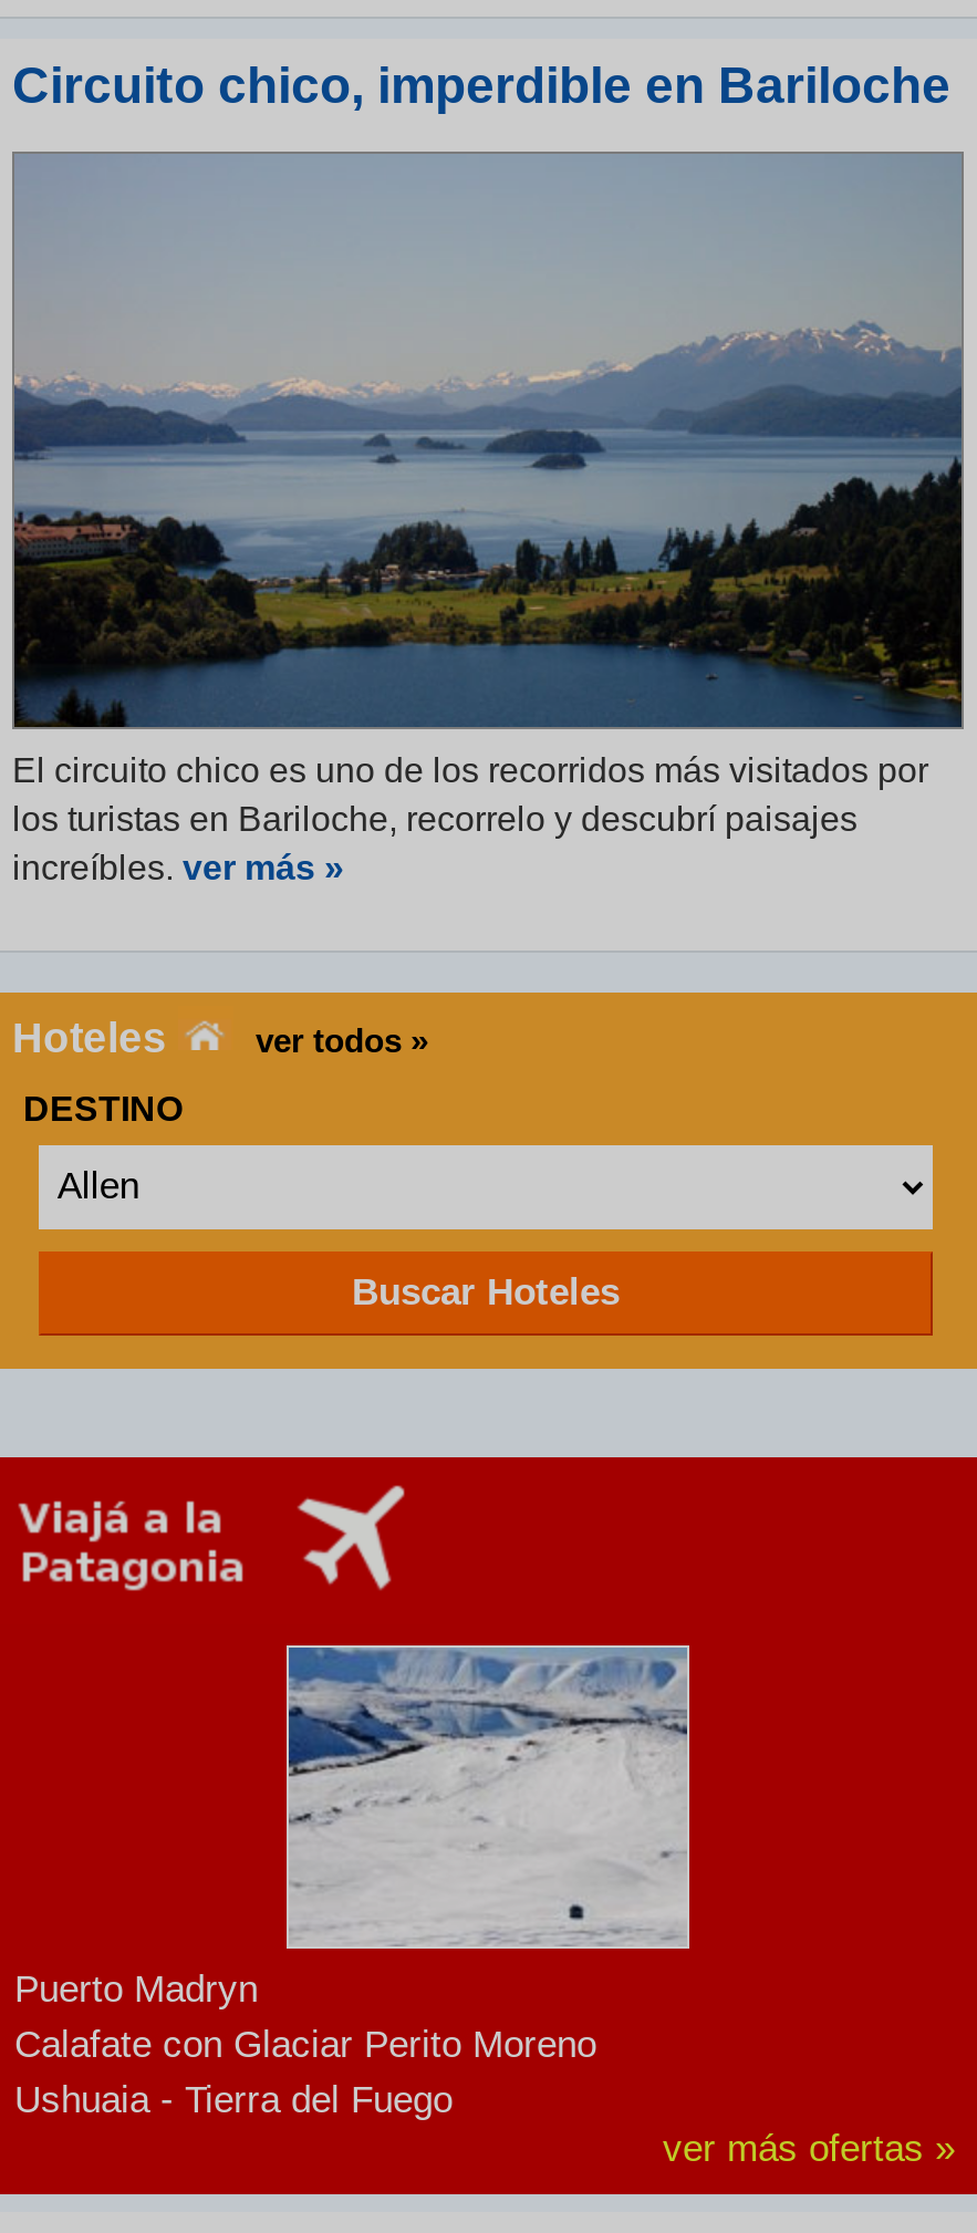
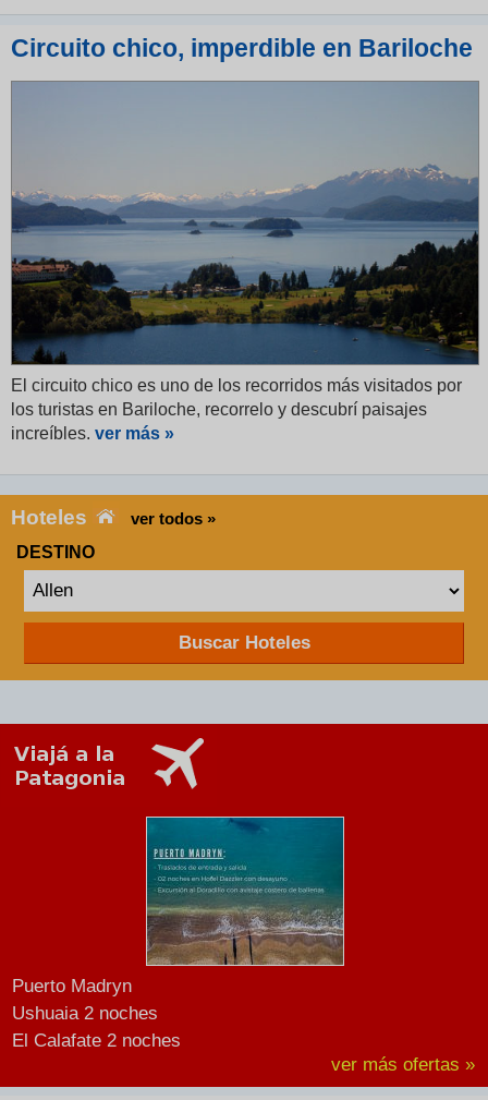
- [image]
- Calafate con Glaciar Perito Moreno
- Ushuaia - Tierra del Fuego
+ [image]
+ Ushuaia 2 noches
+ El Calafate 2 noches
